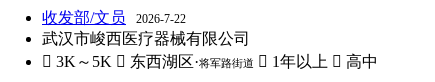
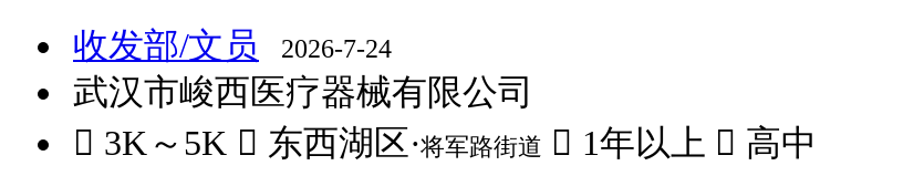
- 2026-7-22
+ 2026-7-24
